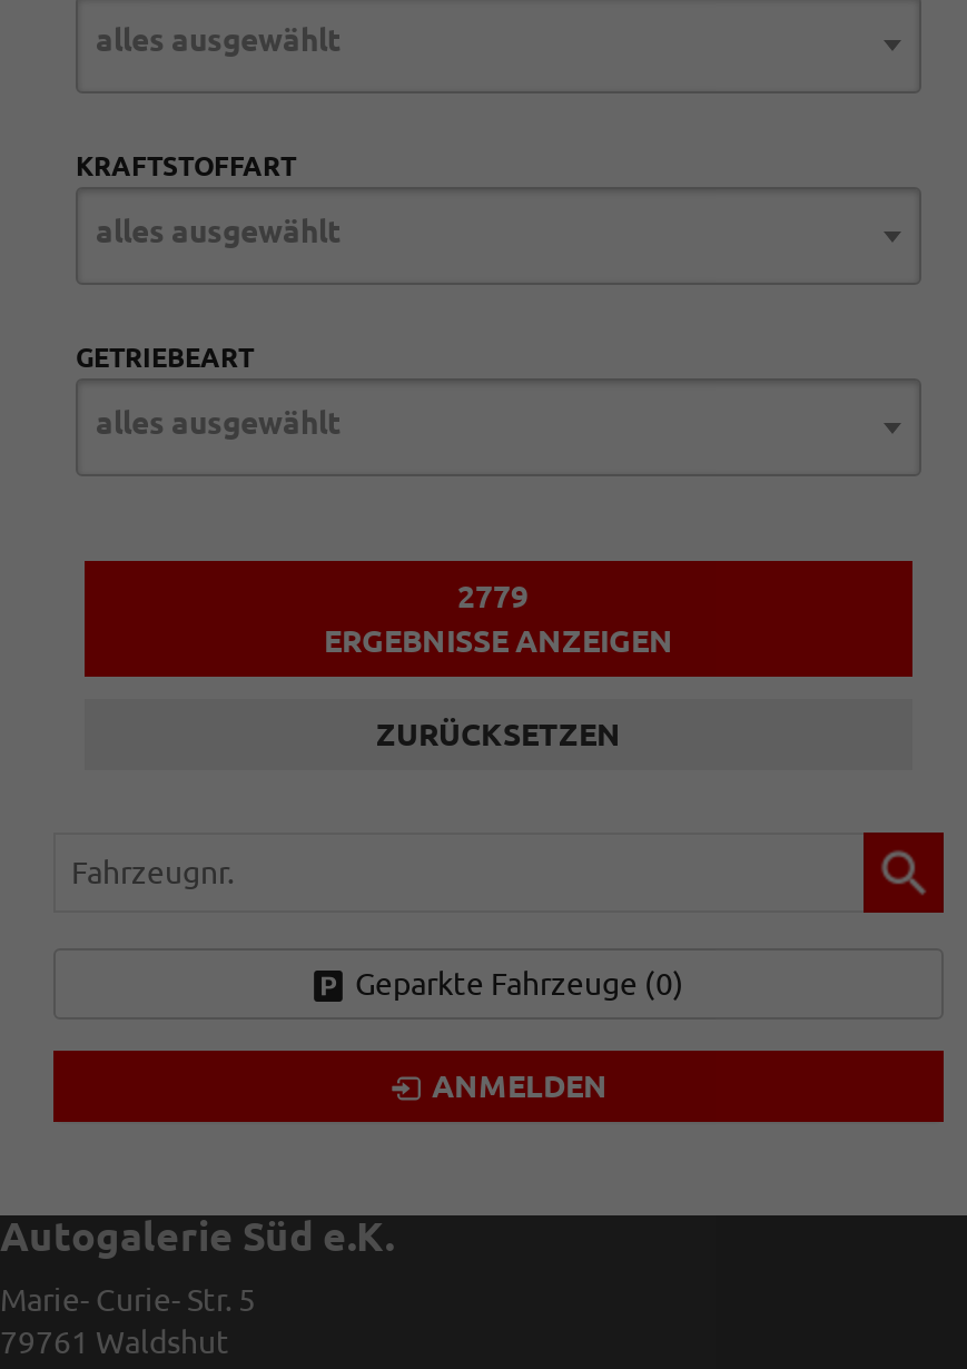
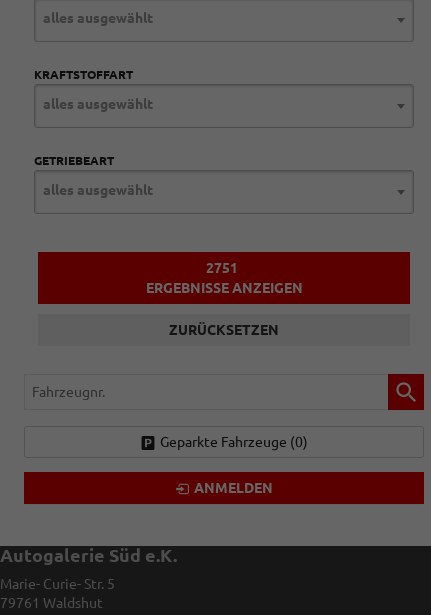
- 2779
+ 2751
